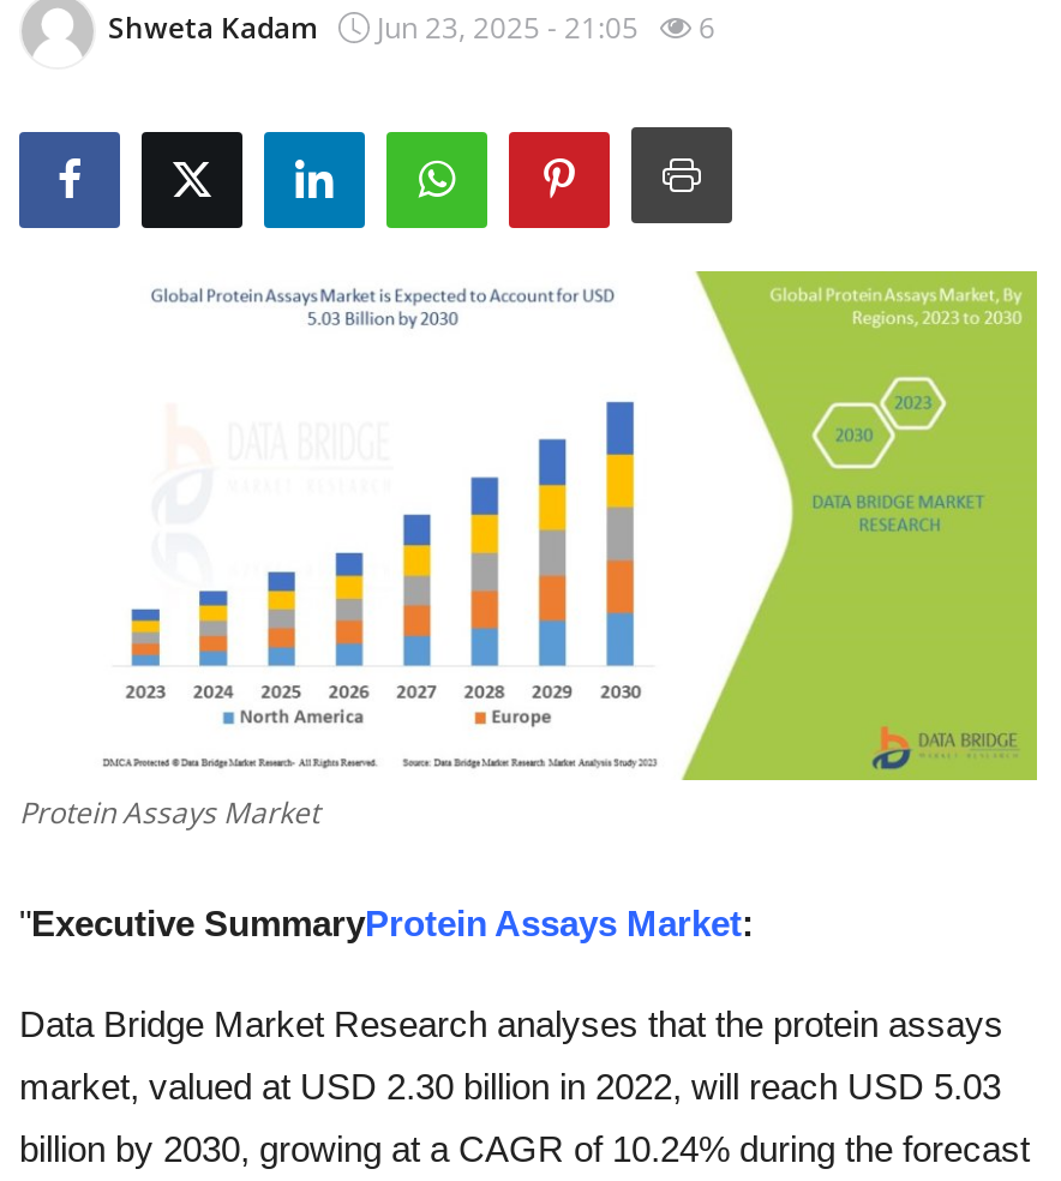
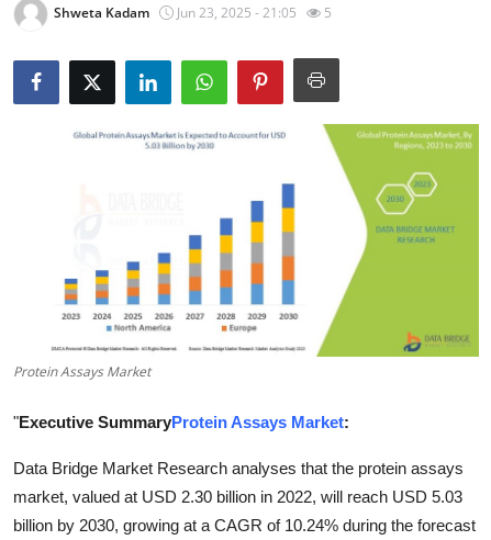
- Shweta Kadam Jun 23, 2025 - 21:05 6
+ Shweta Kadam Jun 23, 2025 - 21:05 5
